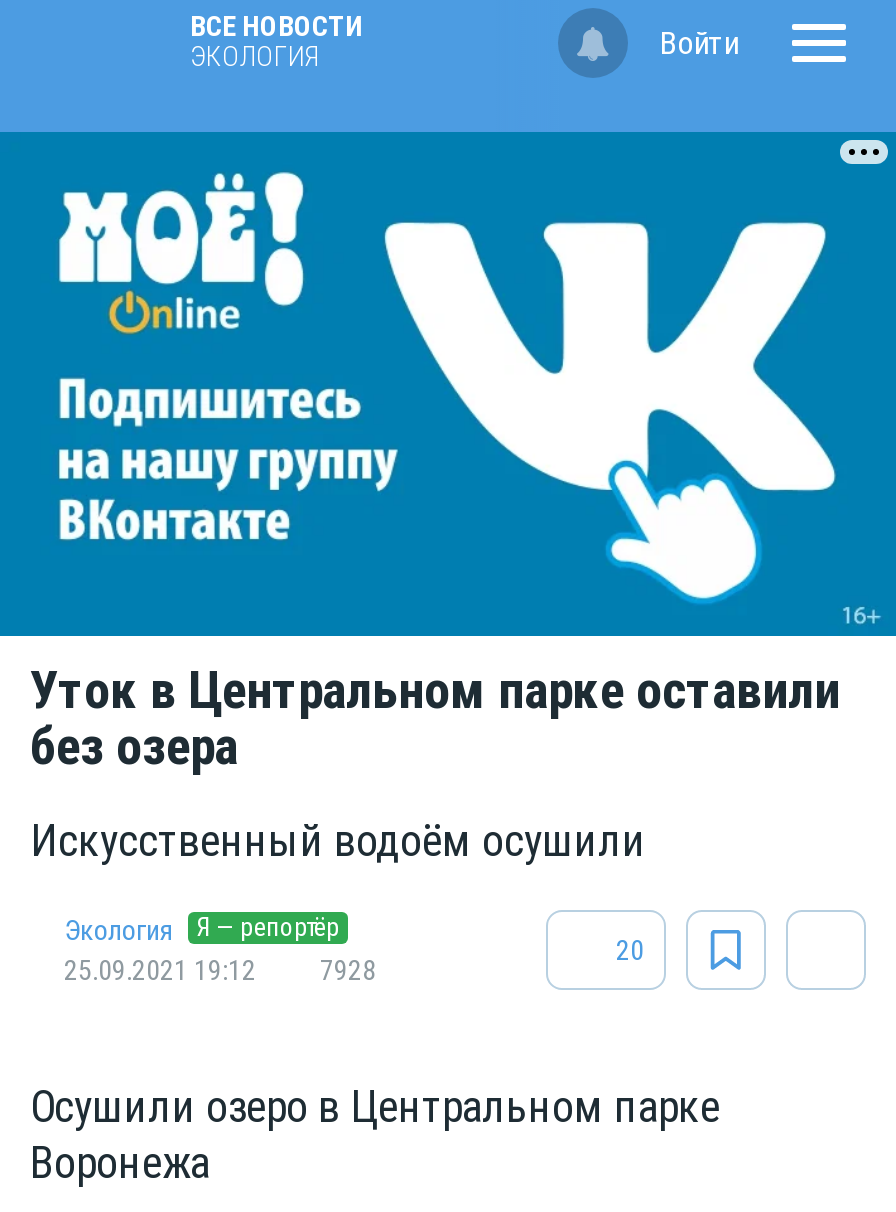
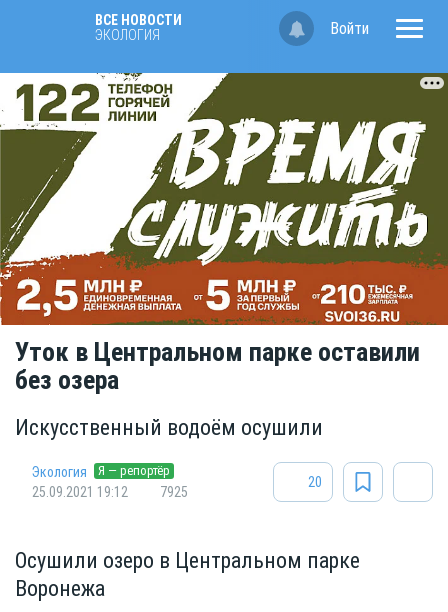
- [image]
+ [image]

- 25.09.2021 19:12 7928
+ 25.09.2021 19:12 7925
